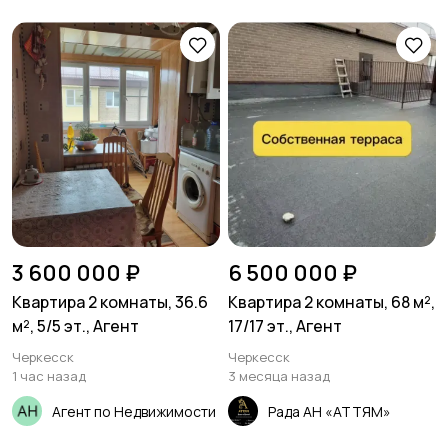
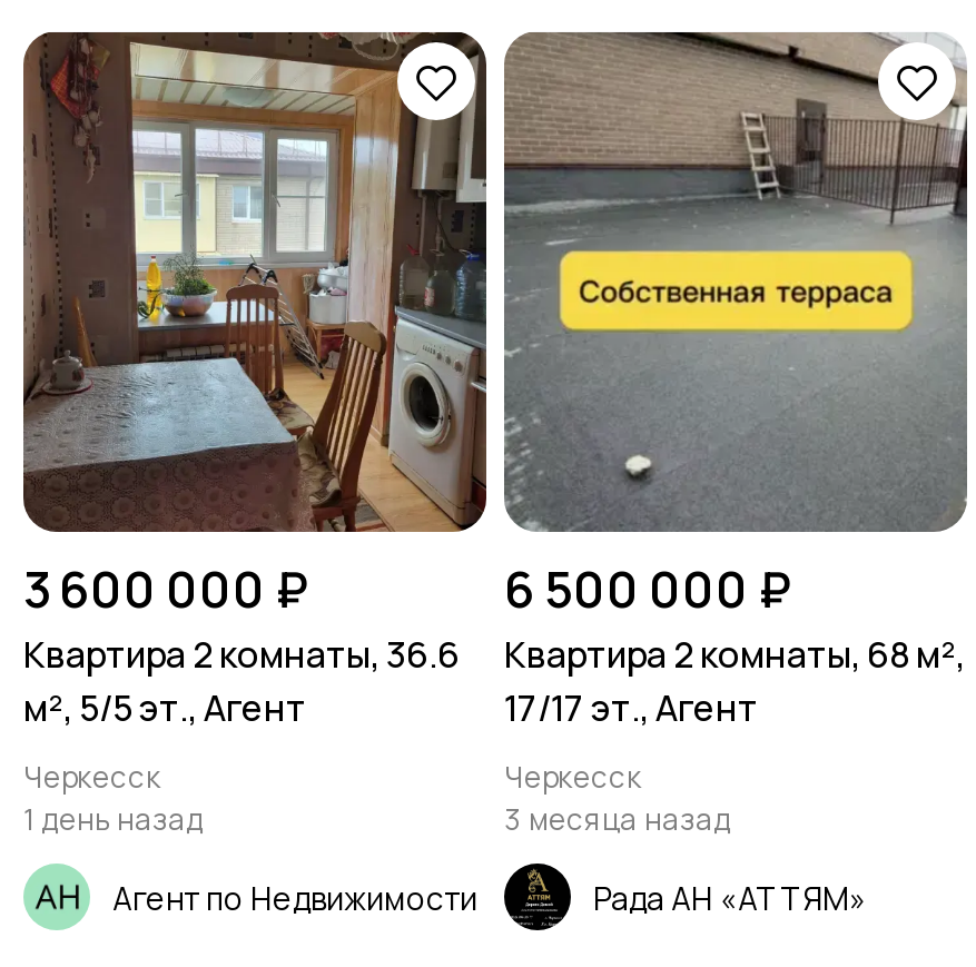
- 1 час назад
+ 1 день назад
